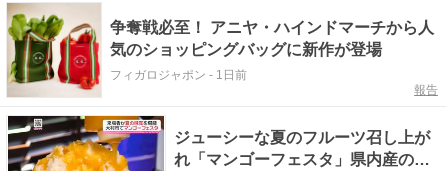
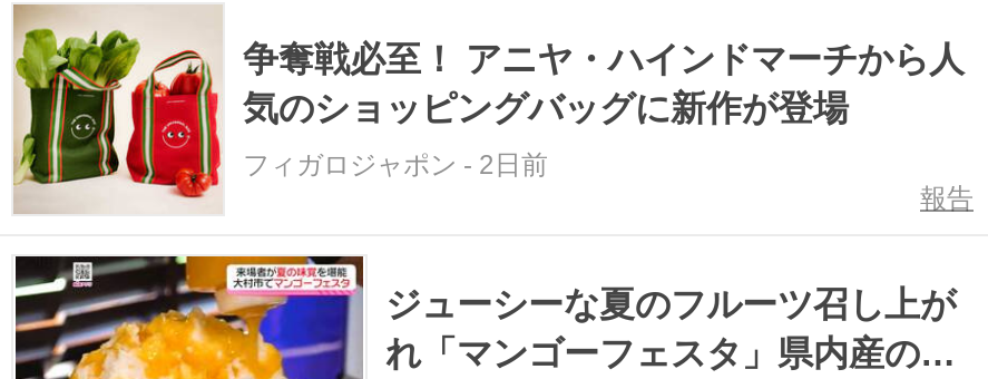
- フィガロジャポン- 1日前
+ フィガロジャポン- 2日前
